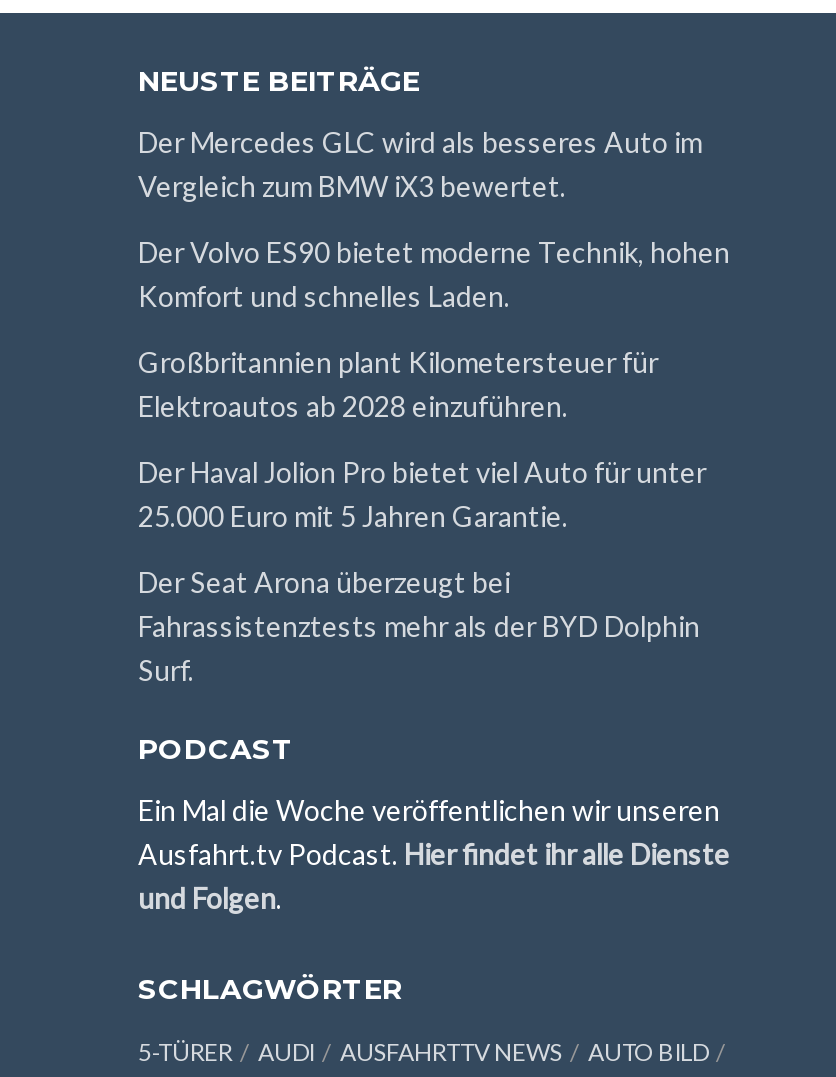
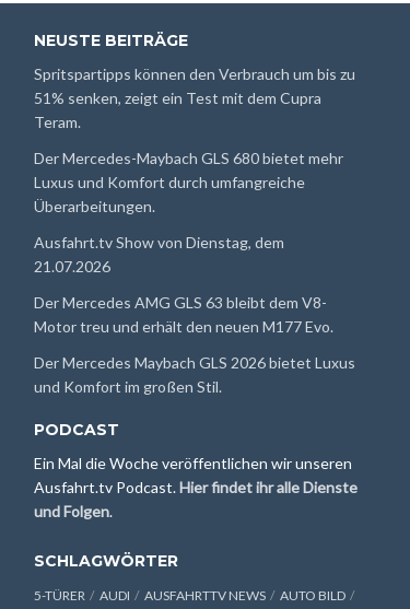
- Der Mercedes GLC wird als besseres Auto im
- Vergleich zum BMW iX3 bewertet.
+ Spritspartipps können den Verbrauch um bis zu
+ 51% senken, zeigt ein Test mit dem Cupra
+ Teram.

- Der Volvo ES90 bietet moderne Technik, hohen
- Komfort und schnelles Laden.
+ Der Mercedes-Maybach GLS 680 bietet mehr
+ Luxus und Komfort durch umfangreiche
+ Überarbeitungen.

- Großbritannien plant Kilometersteuer für
- Elektroautos ab 2028 einzuführen.
+ Ausfahrt.tv Show von Dienstag, dem
+ 21.07.2026

- Der Haval Jolion Pro bietet viel Auto für unter
- 25.000 Euro mit 5 Jahren Garantie.
+ Der Mercedes AMG GLS 63 bleibt dem V8-
+ Motor treu und erhält den neuen M177 Evo.

- Der Seat Arona überzeugt bei
- Fahrassistenztests mehr als der BYD Dolphin
- Surf.
+ Der Mercedes Maybach GLS 2026 bietet Luxus
+ und Komfort im großen Stil.
